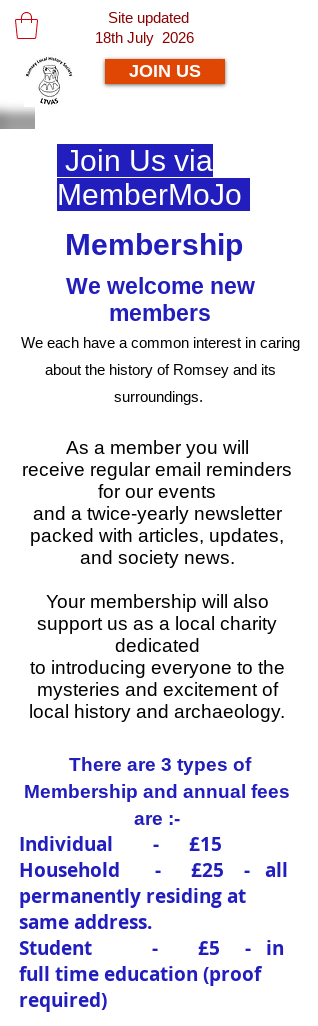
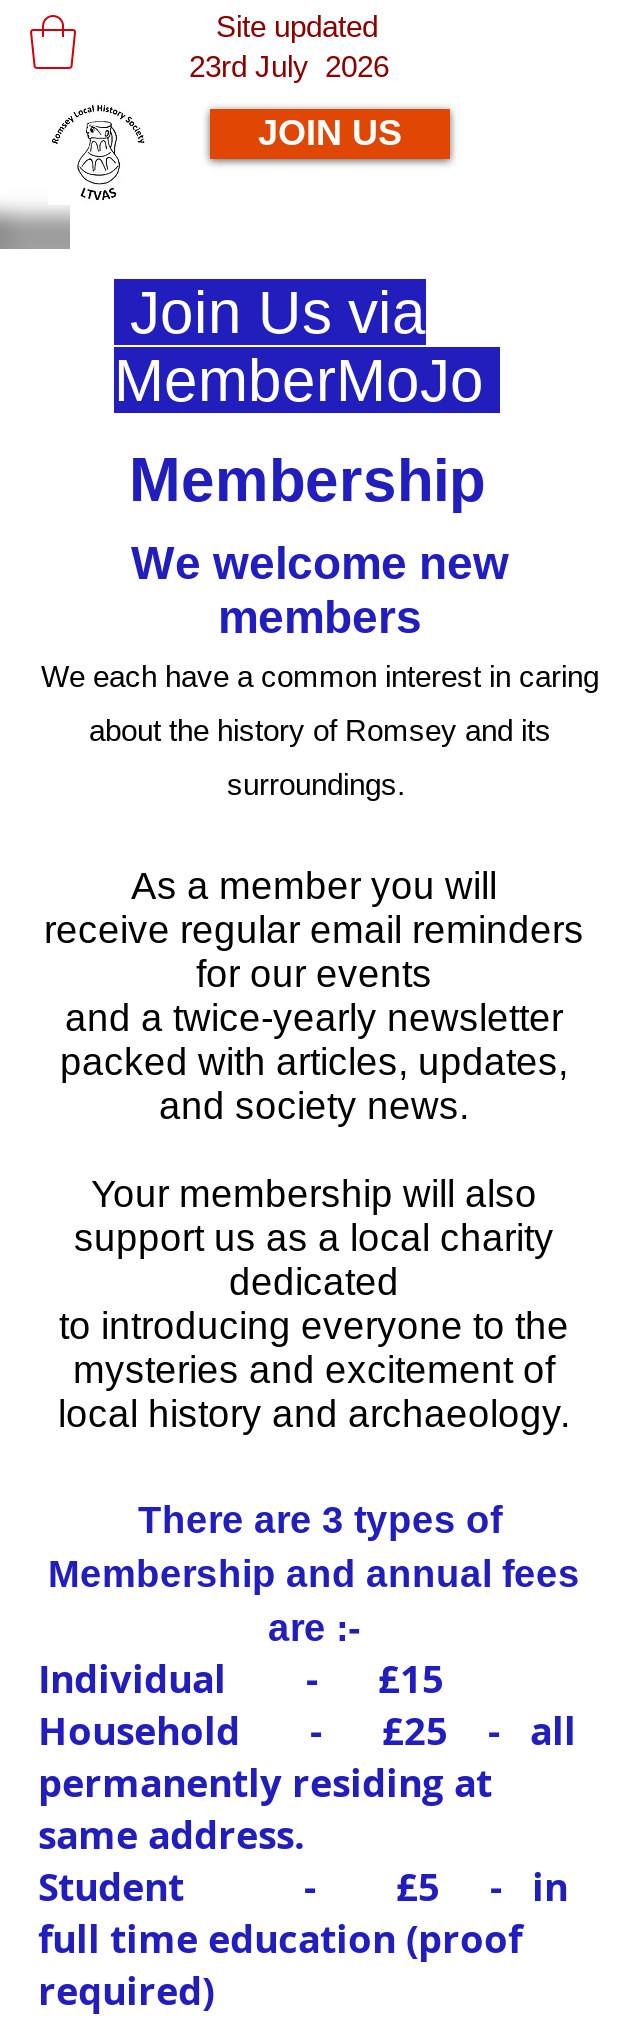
- 18th July 2026
+ 23rd July 2026
